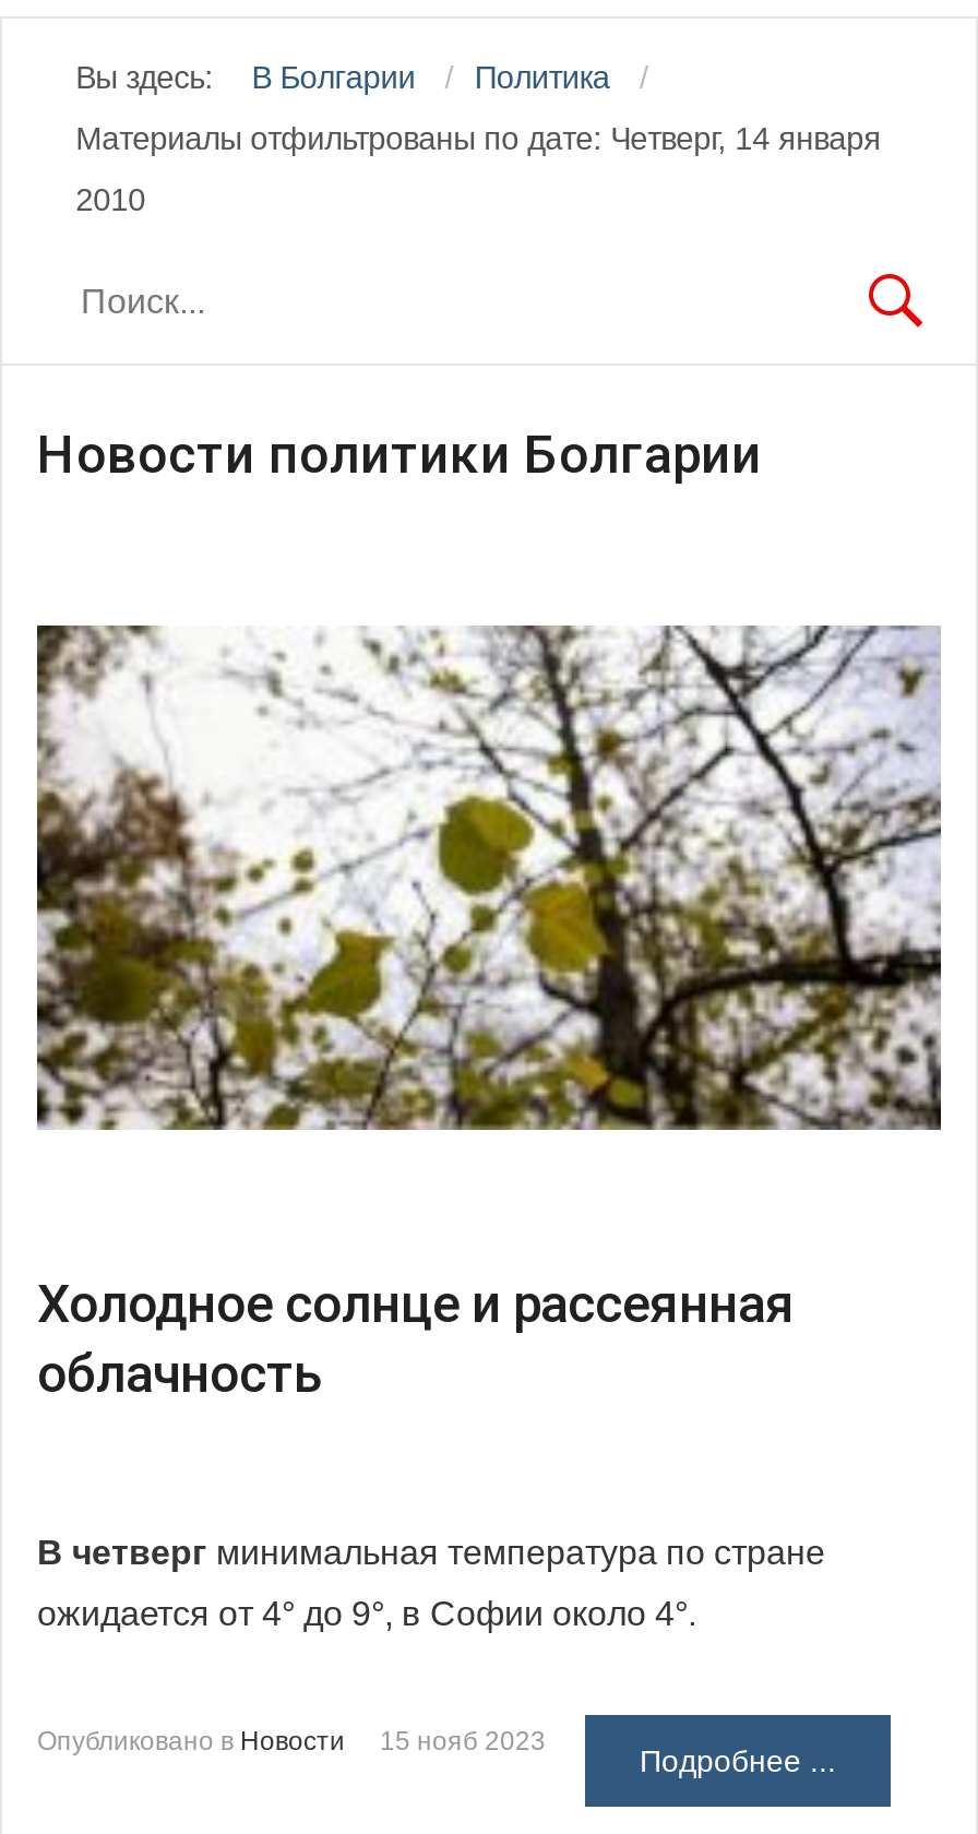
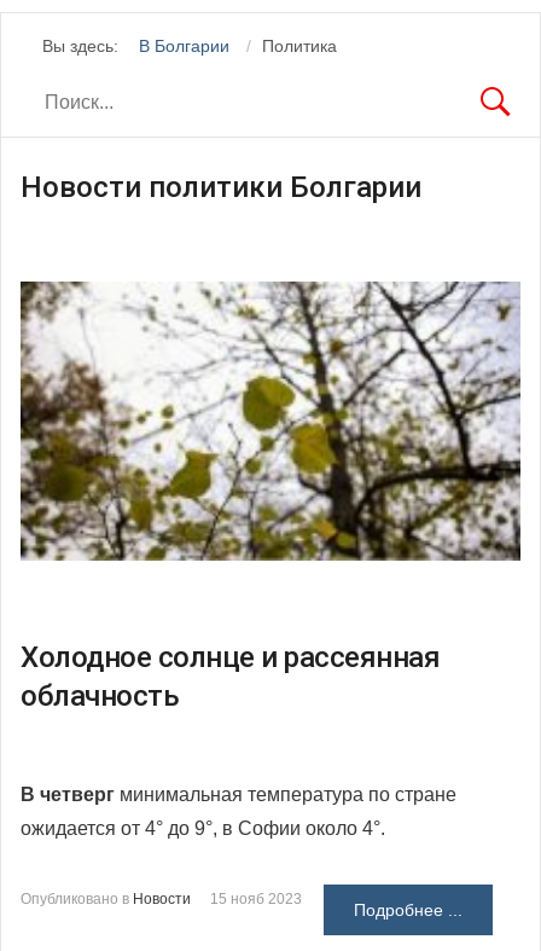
- Материалы отфильтрованы по дате: Четверг, 14 января
- 2010
